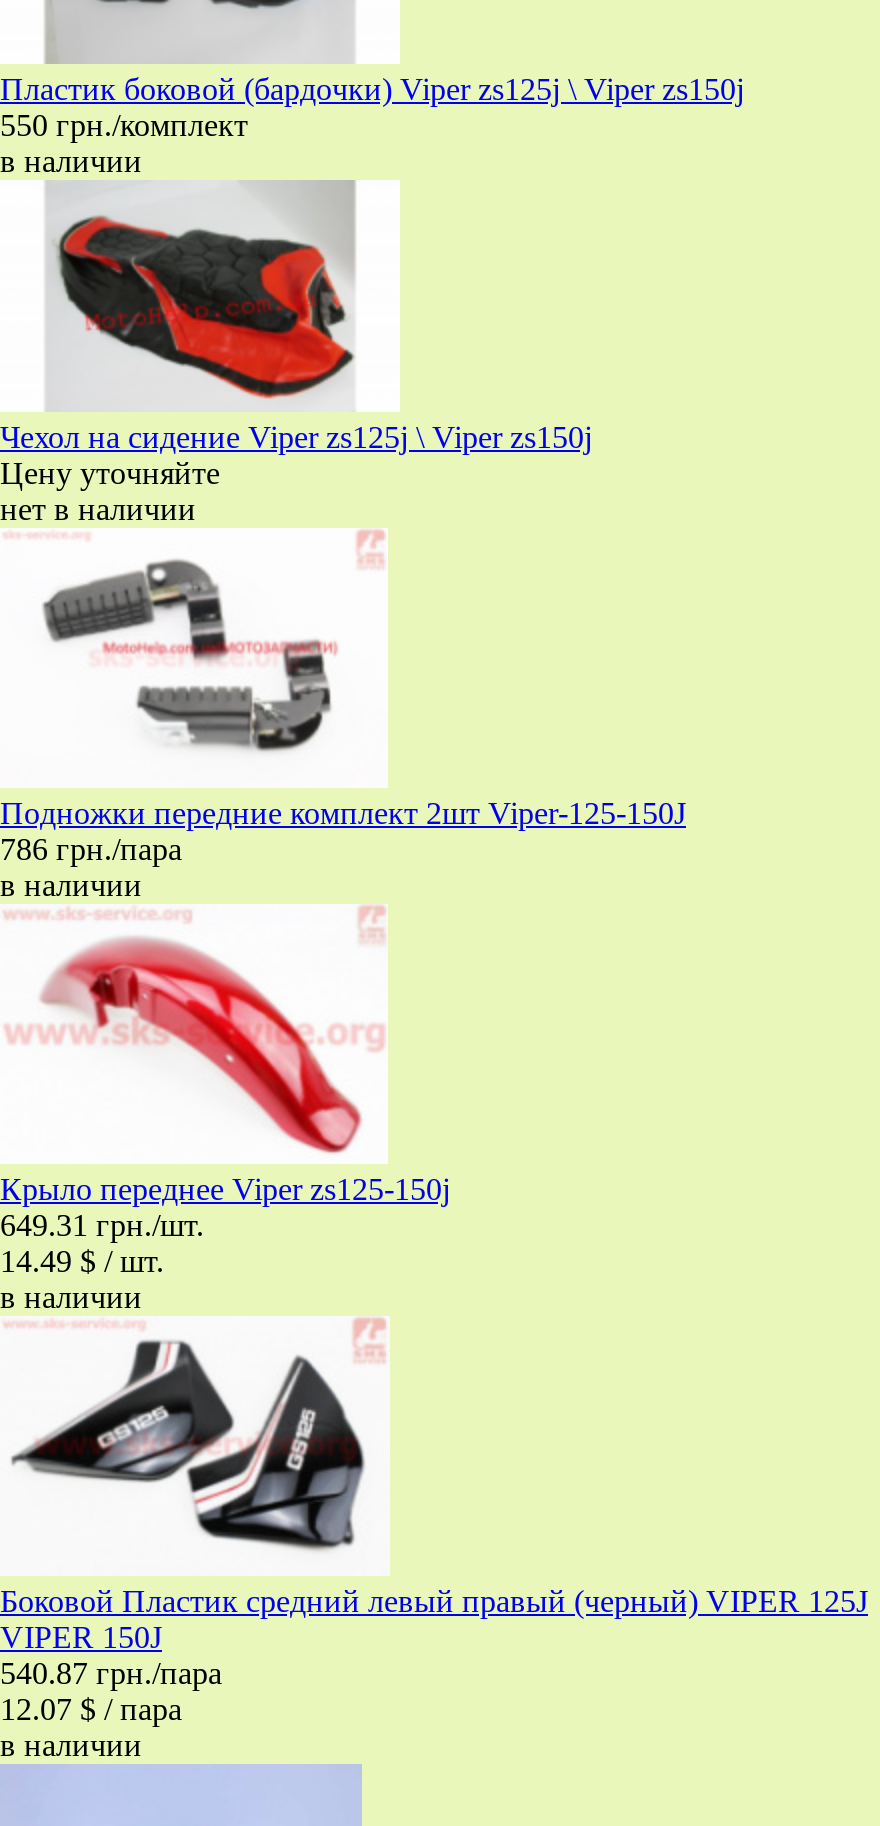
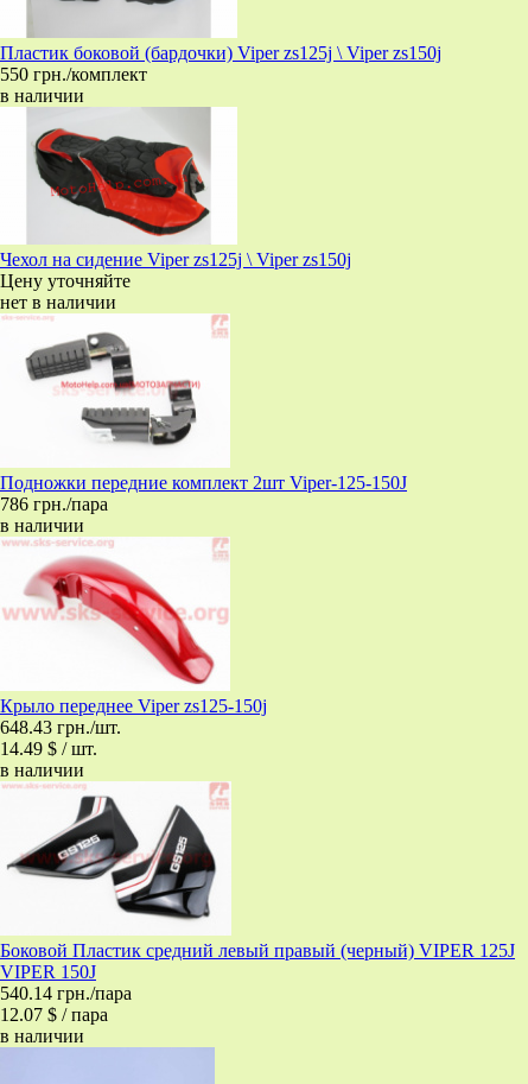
- 649.31 грн./шт.
+ 648.43 грн./шт.

- 540.87 грн./пара
+ 540.14 грн./пара
